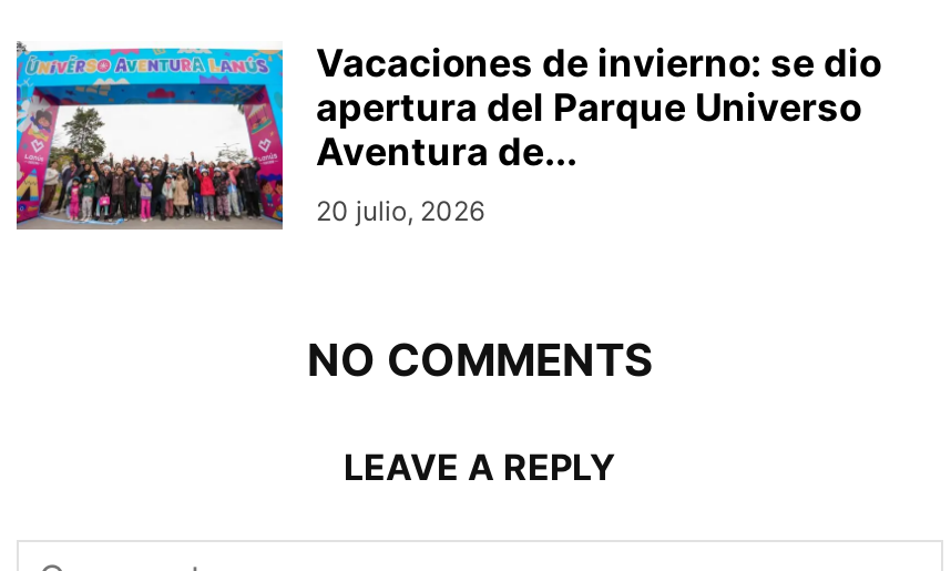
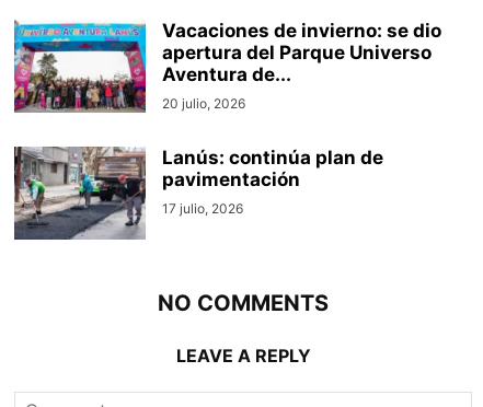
+ [image]
+ Lanús: continúa plan de
+ pavimentación
+ 17 julio, 2026
